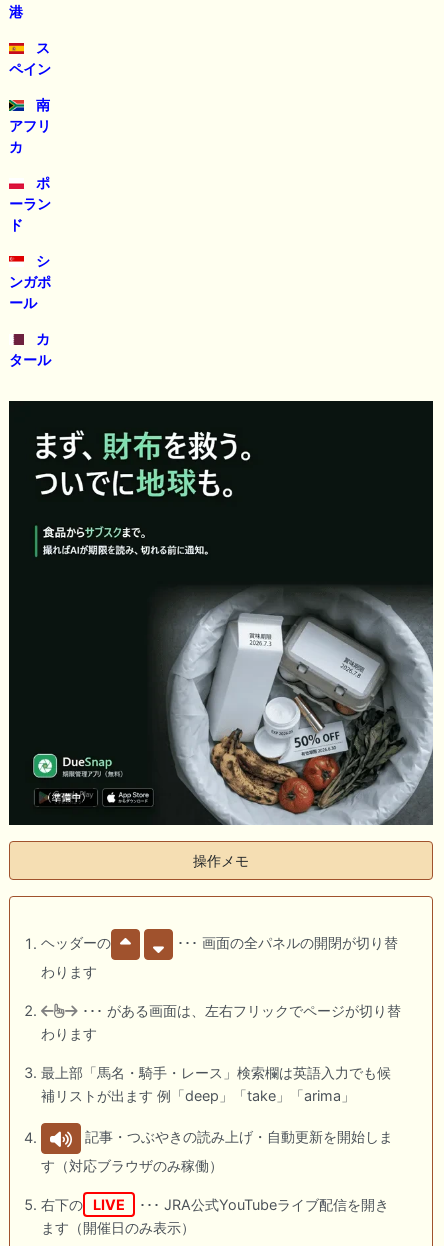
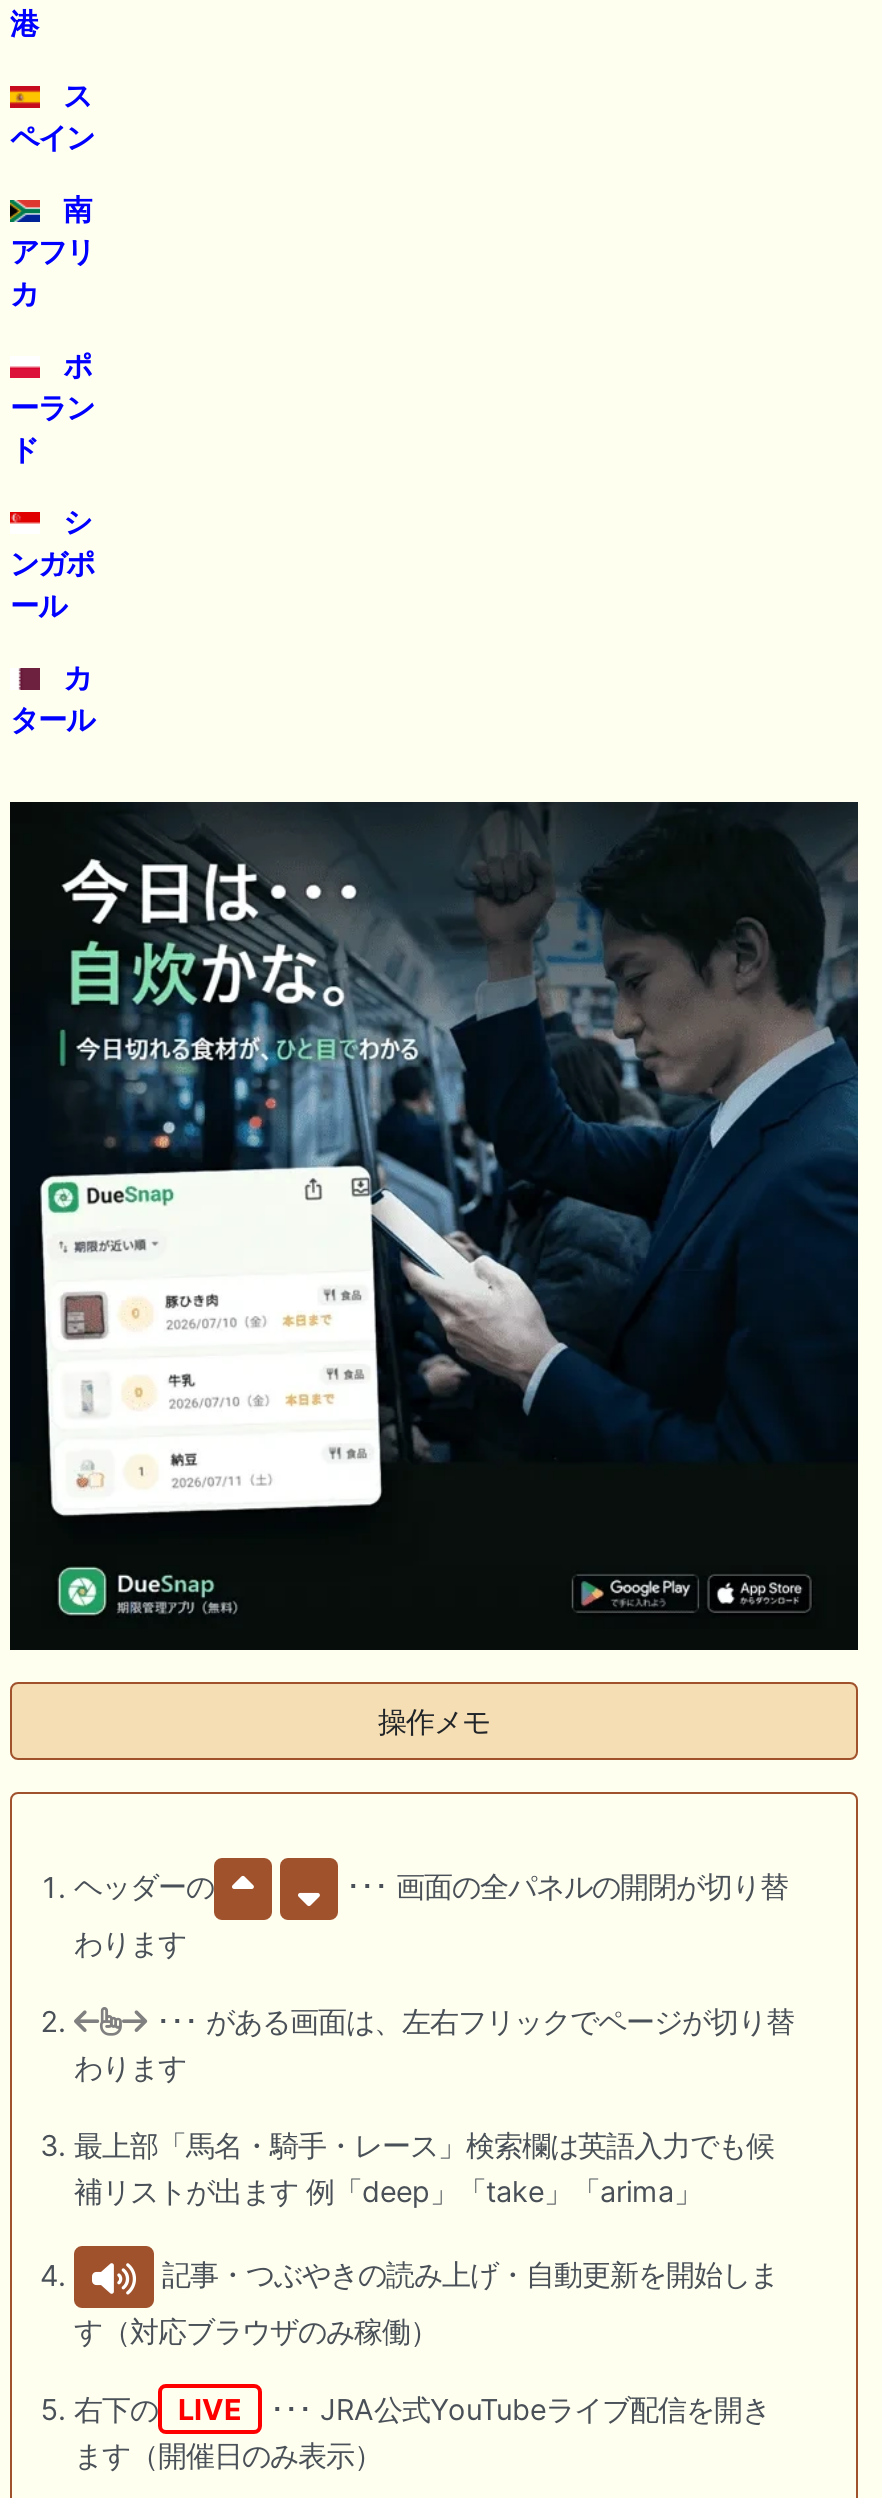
- [image]
+ [image]
